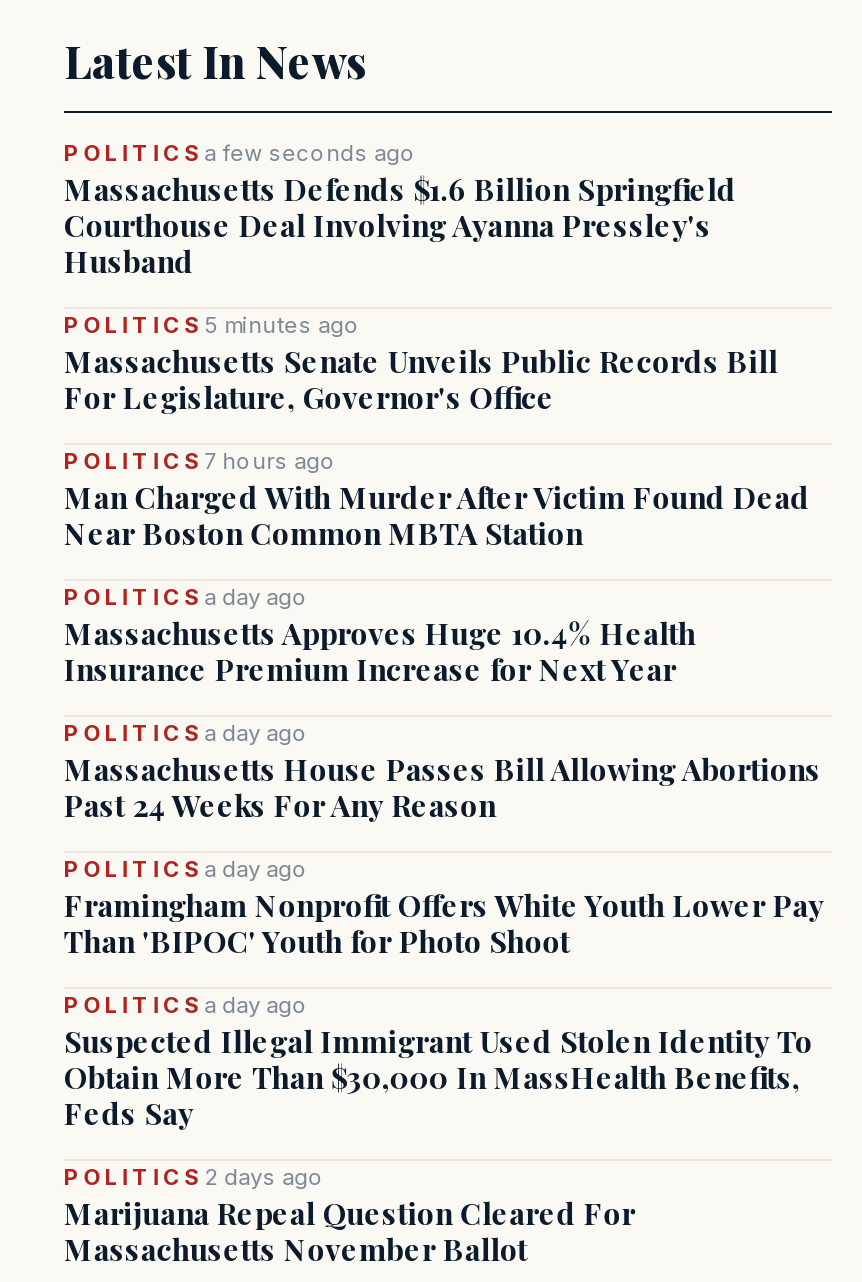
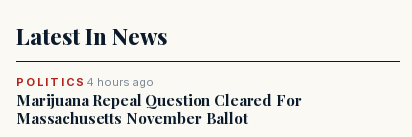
- POLITICS a few seconds ago
- Massachusetts Defends $1.6 Billion Springfield
- Courthouse Deal Involving Ayanna Pressley's
- Husband
- POLITICS 5 minutes ago
- Massachusetts Senate Unveils Public Records Bill
- For Legislature, Governor's Office
- POLITICS 7 hours ago
- Man Charged With Murder After Victim Found Dead
- Near Boston Common MBTA Station
- POLITICS a day ago
- Massachusetts Approves Huge 10.4% Health
- Insurance Premium Increase for Next Year
- POLITICS a day ago
- Massachusetts House Passes Bill Allowing Abortions
- Past 24 Weeks For Any Reason
- POLITICS a day ago
- Framingham Nonprofit Offers White Youth Lower Pay
- Than 'BIPOC' Youth for Photo Shoot
- POLITICS a day ago
- Suspected Illegal Immigrant Used Stolen Identity To
- Obtain More Than $30,000 In MassHealth Benefits,
- Feds Say
- POLITICS 2 days ago
+ POLITICS 4 hours ago
